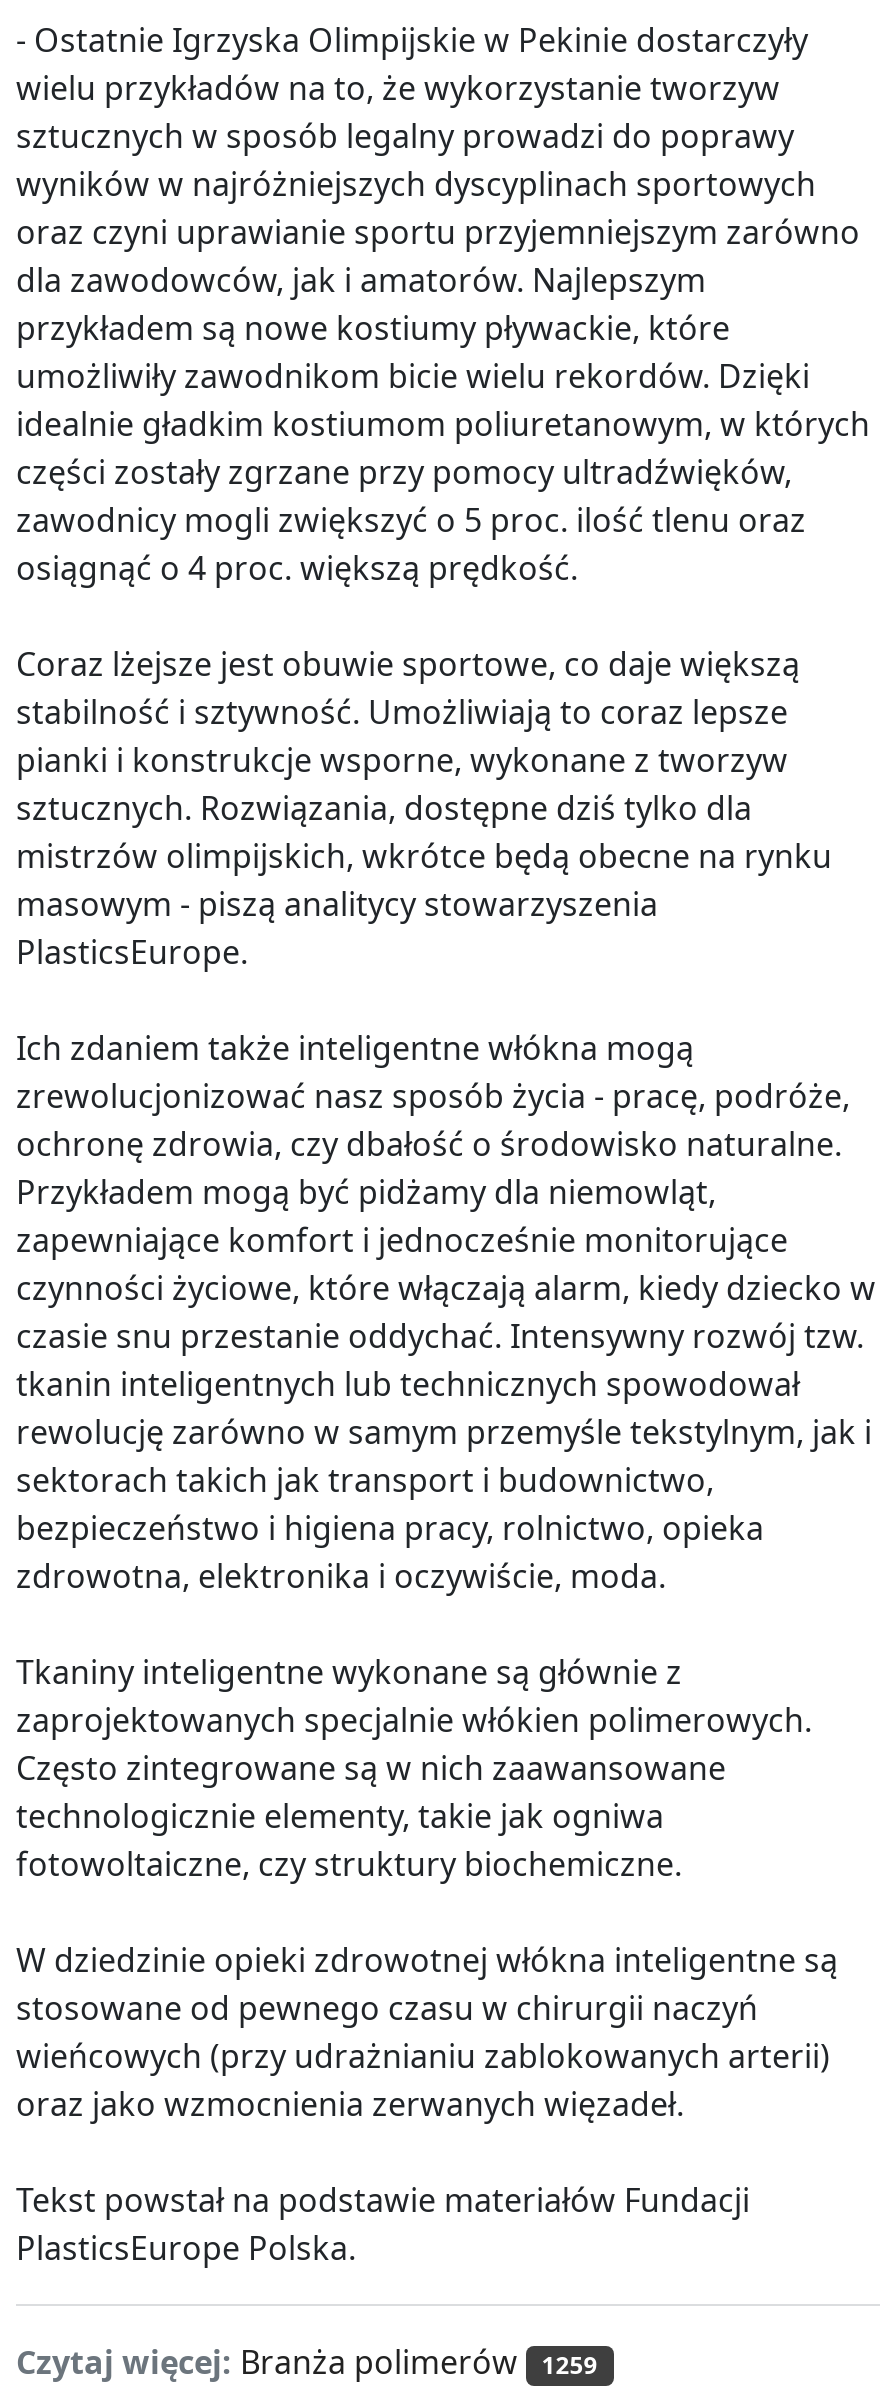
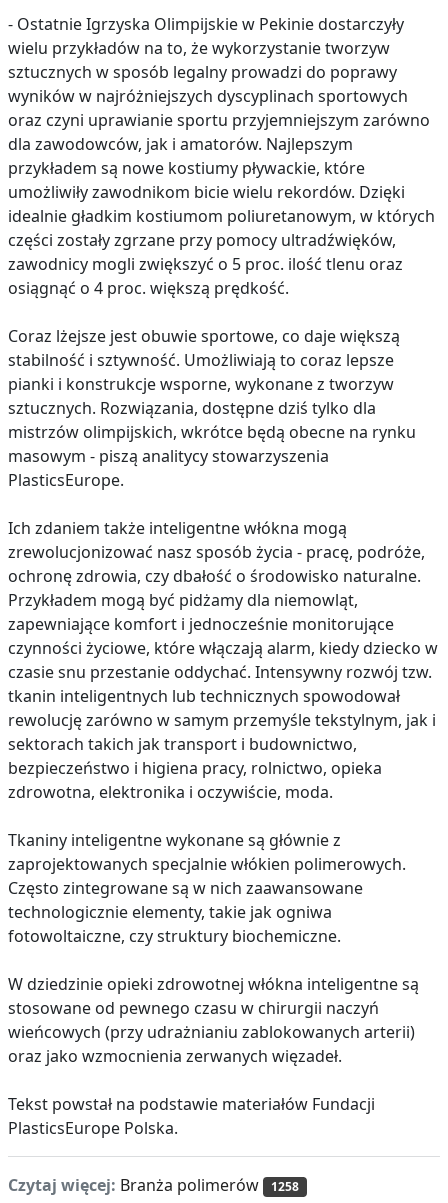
- Czytaj więcej: Branża polimerów 1259
+ Czytaj więcej: Branża polimerów 1258
